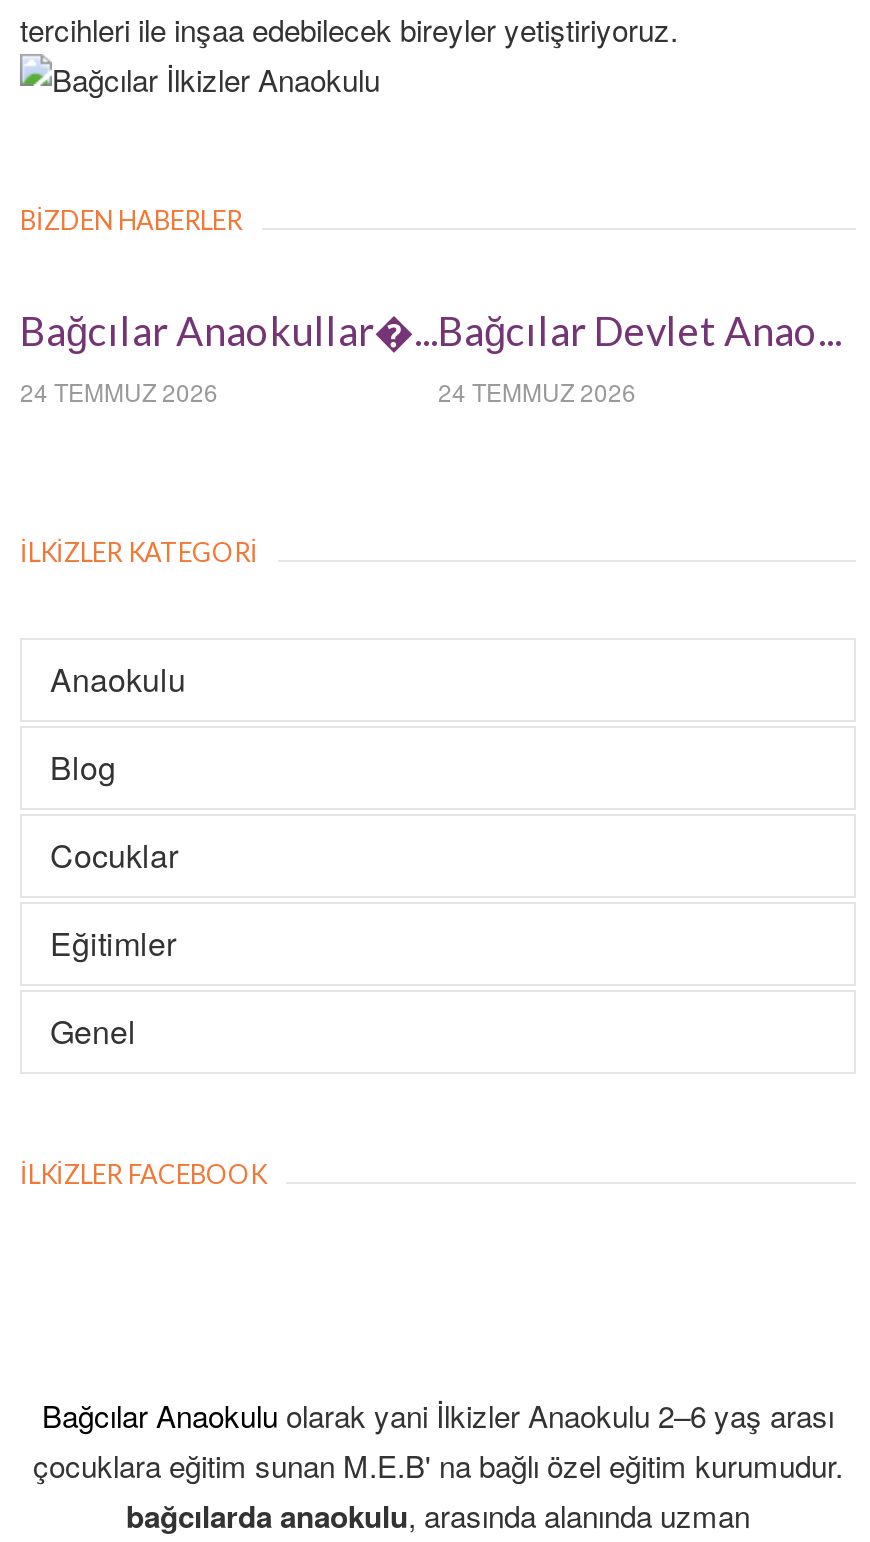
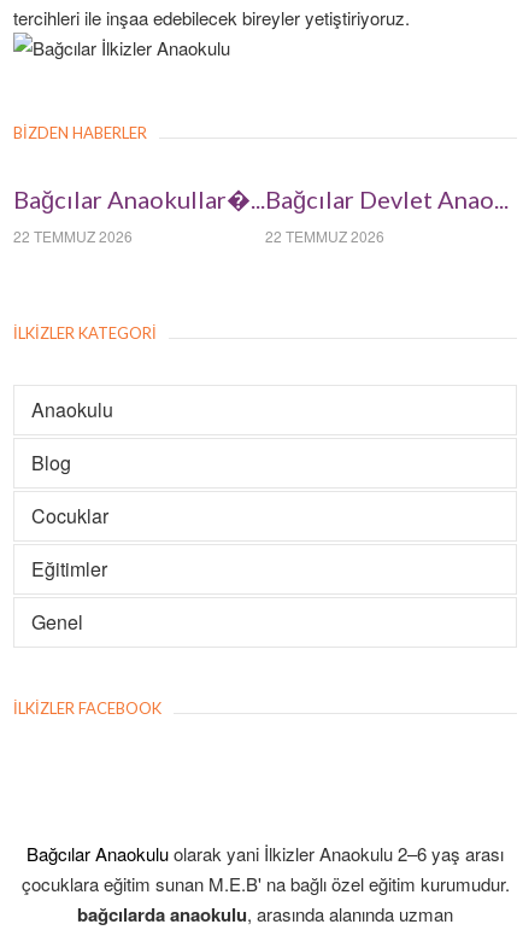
- 24 TEMMUZ 2026
+ 22 TEMMUZ 2026

- 24 TEMMUZ 2026
+ 22 TEMMUZ 2026
